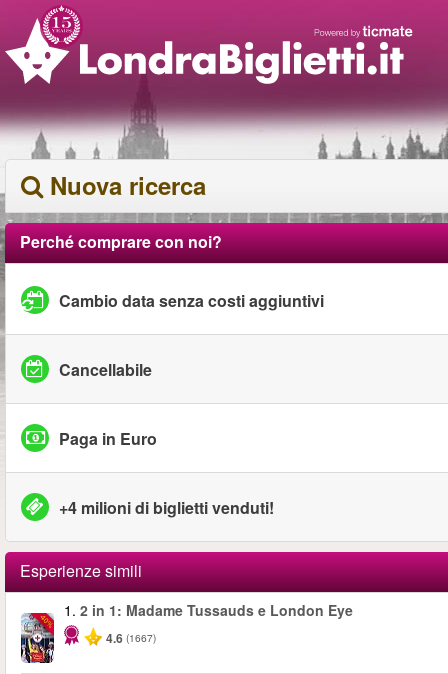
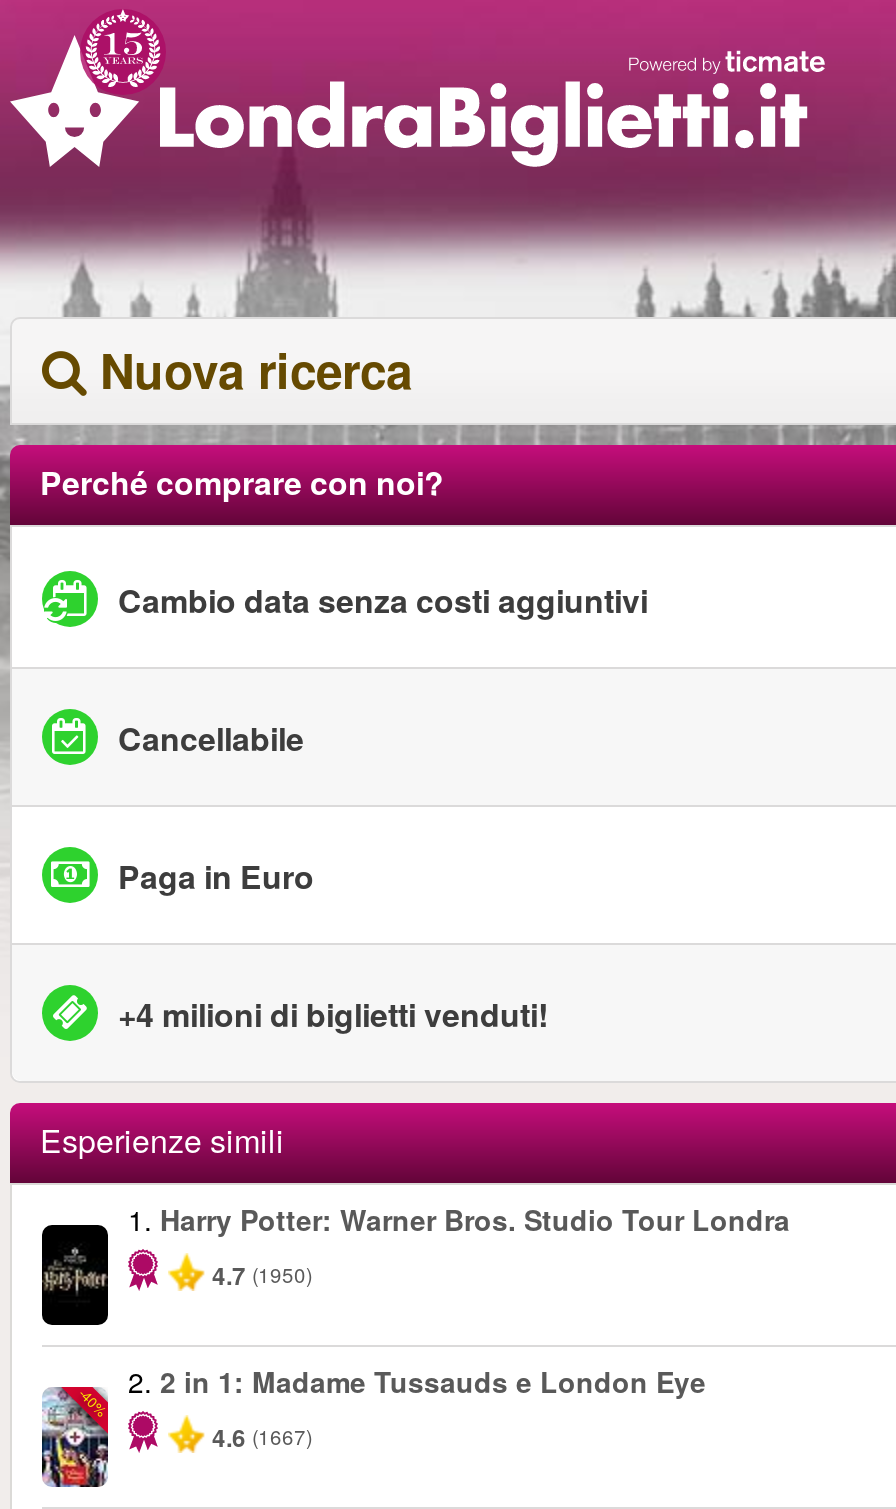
+ [image]
+ 1. Harry Potter: Warner Bros. Studio Tour Londra
+ 4.7 (1950)

- 1. 2 in 1: Madame Tussauds e London Eye
+ 2. 2 in 1: Madame Tussauds e London Eye
